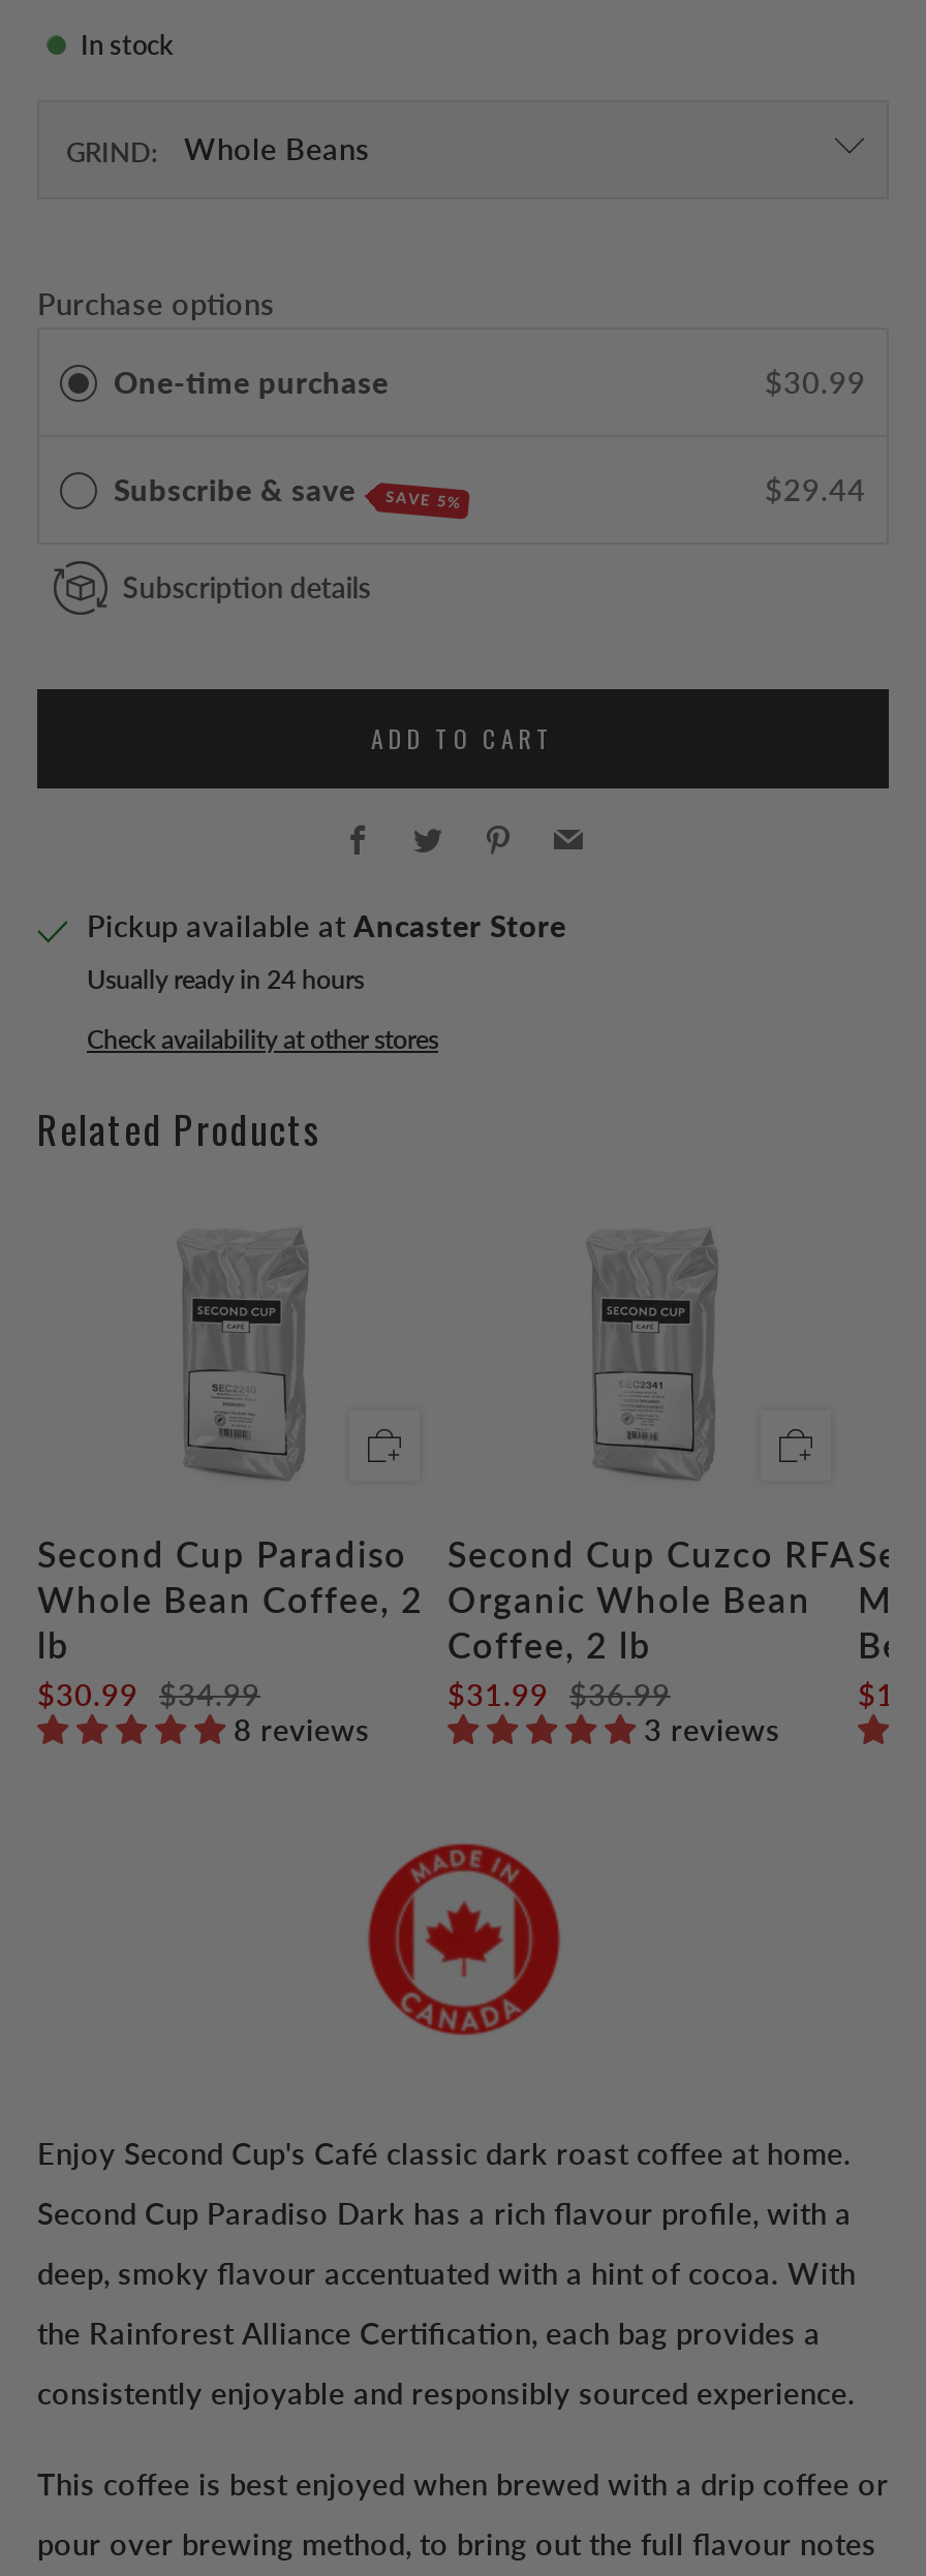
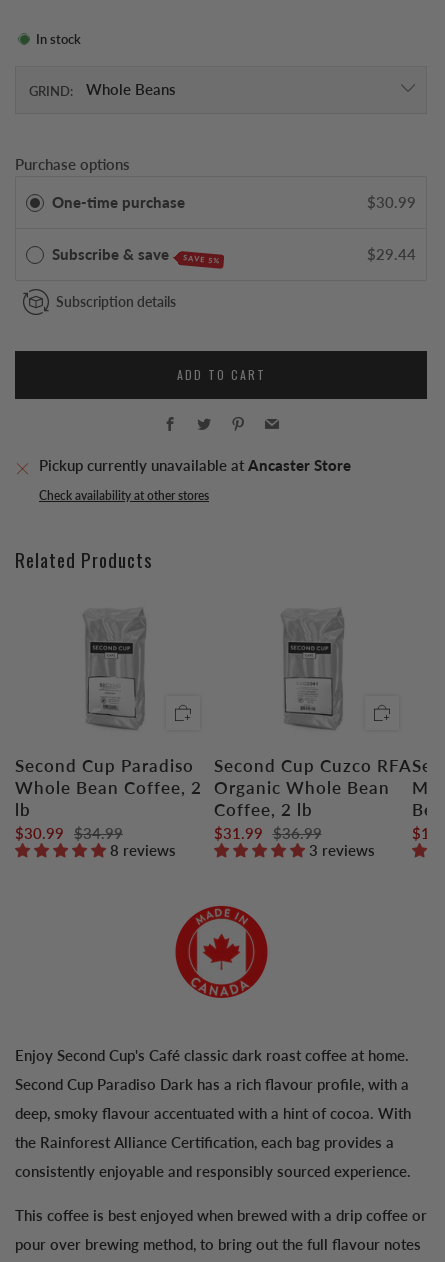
- Pickup available at Ancaster Store
- Usually ready in 24 hours
+ Pickup currently unavailable at Ancaster Store

moved up: Check availability at other stores
